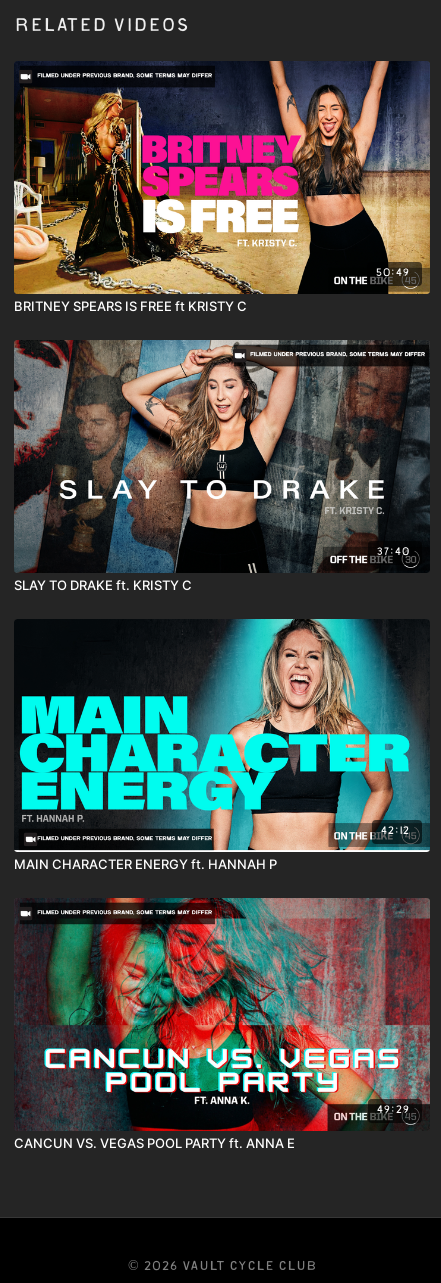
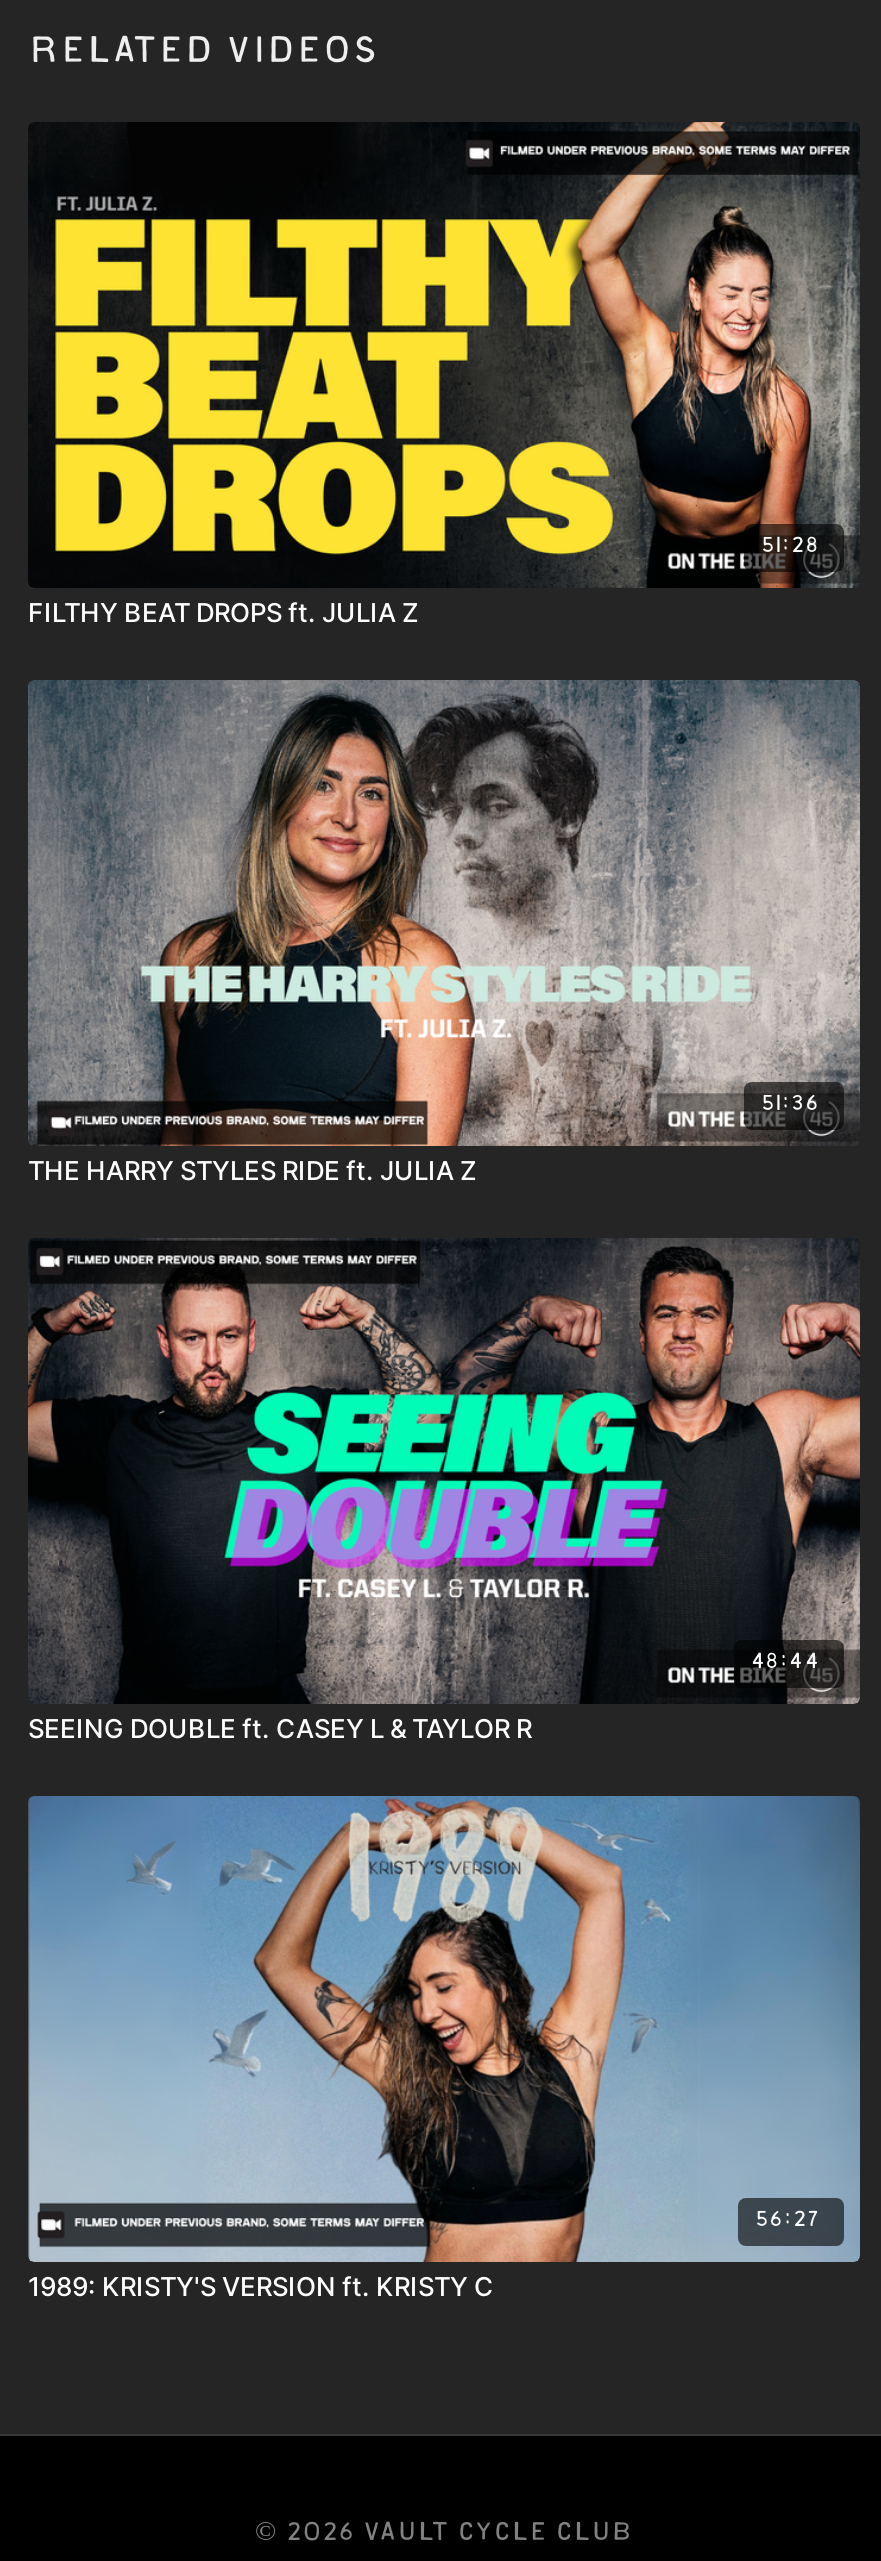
- [image]
- 50:49
+ [image]
+ 51:28

- BRITNEY SPEARS IS FREE ft KRISTY C
+ FILTHY BEAT DROPS ft. JULIA Z

- [image]
- 37:40
+ [image]
+ 51:36

- SLAY TO DRAKE ft. KRISTY C
+ THE HARRY STYLES RIDE ft. JULIA Z

- [image]
- 42:12
+ [image]
+ 48:44

- MAIN CHARACTER ENERGY ft. HANNAH P
+ SEEING DOUBLE ft. CASEY L & TAYLOR R

- [image]
- 49:29
+ [image]
+ 56:27

- CANCUN VS. VEGAS POOL PARTY ft. ANNA E
+ 1989: KRISTY'S VERSION ft. KRISTY C
